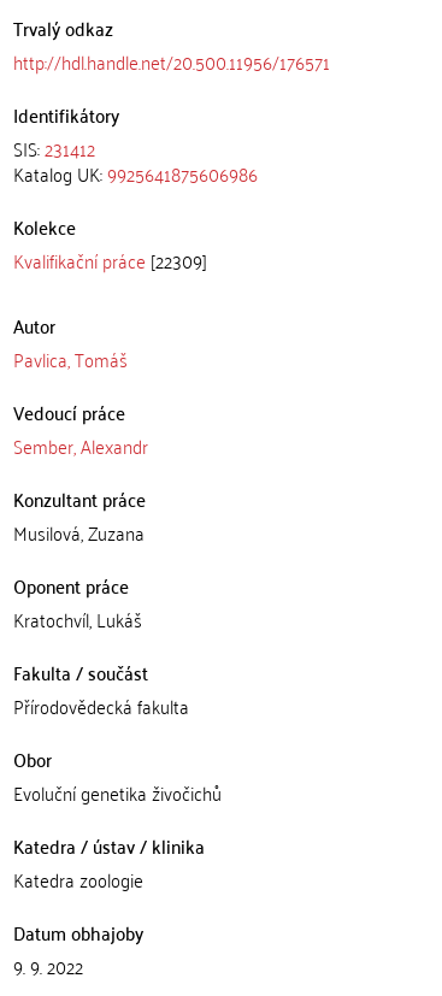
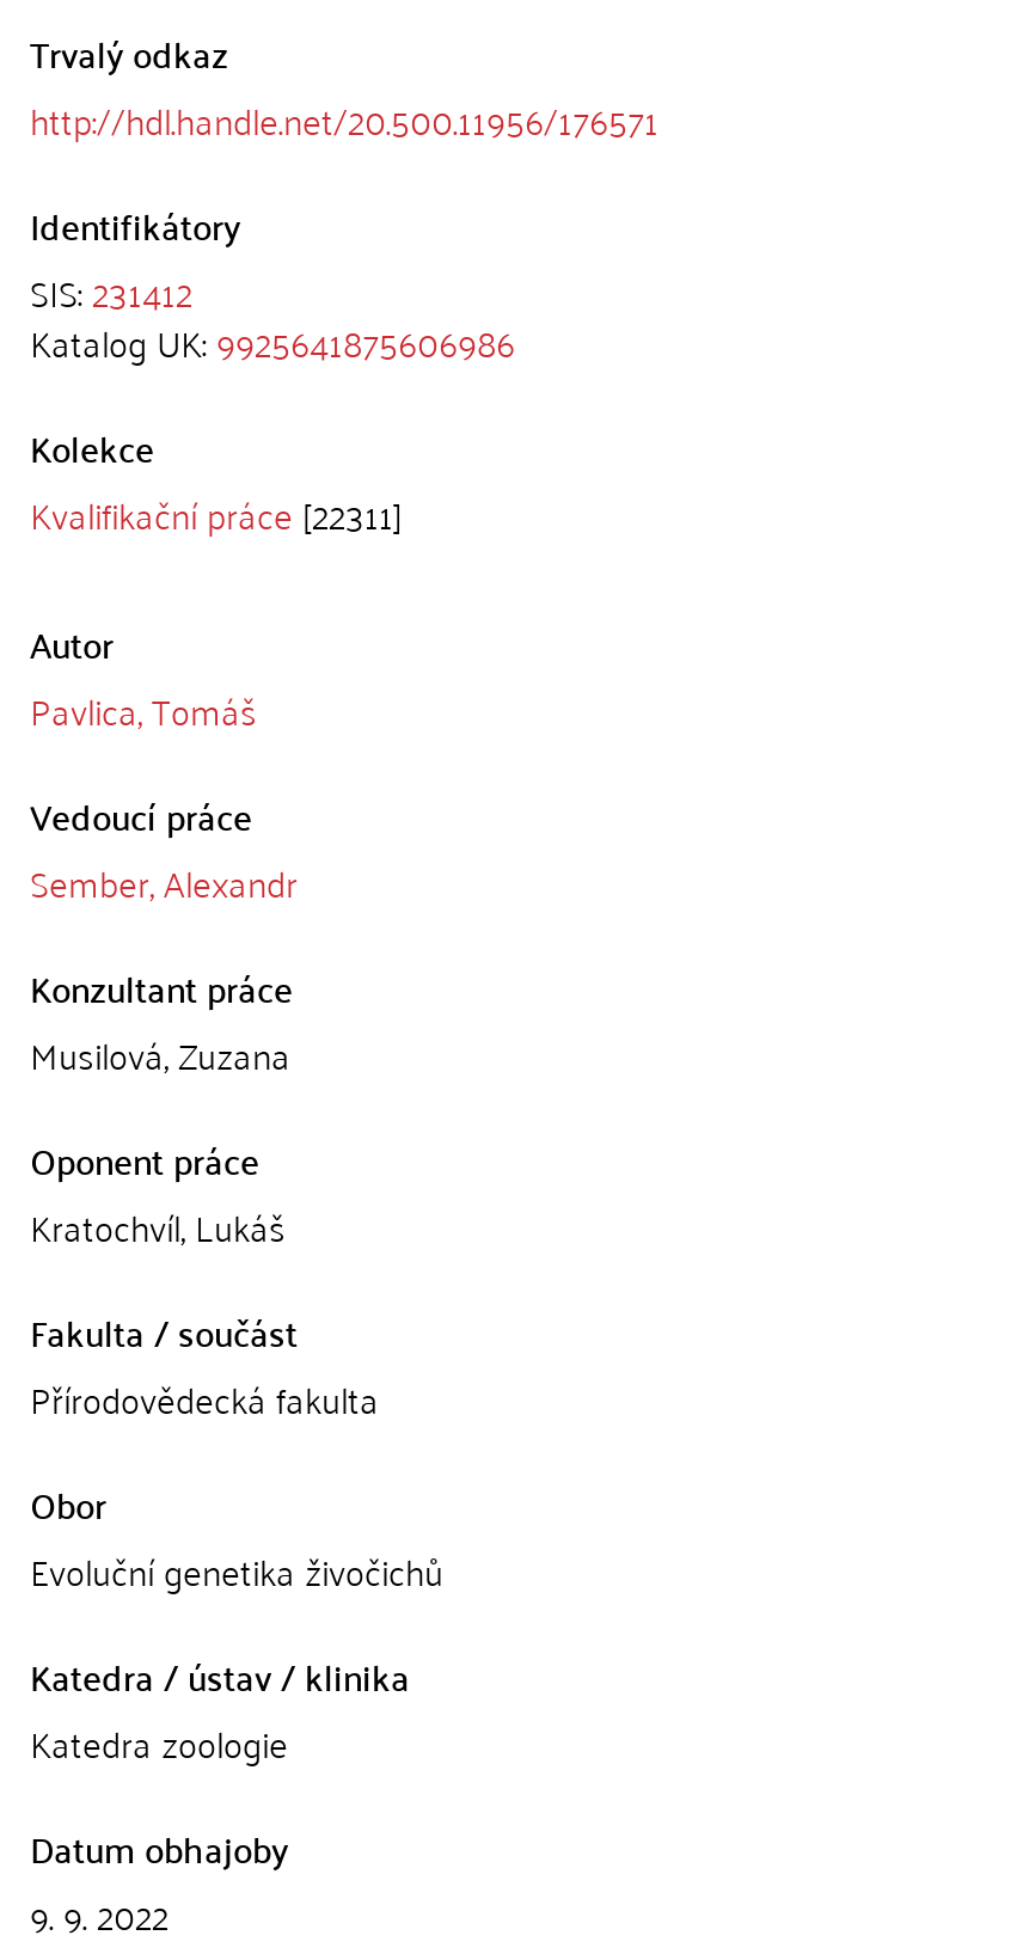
- Kvalifikační práce [22309]
+ Kvalifikační práce [22311]
